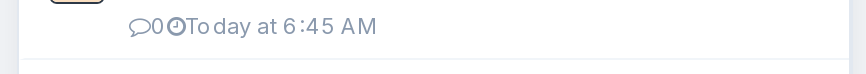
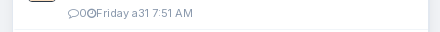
- 0 Today at 6:45 AM
+ 0 Friday a31 7:51 AM
